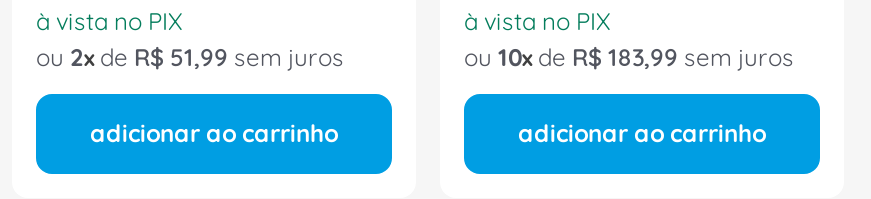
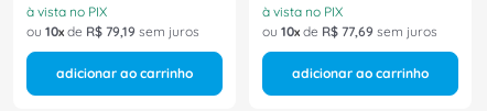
- ou 2 de R$ 51,99 sem juros
+ ou 10 de R$ 79 19 sem juros

- ou 10 de R$ 183,99 sem juros
+ ou 10 de R$ 77,69 sem juros
